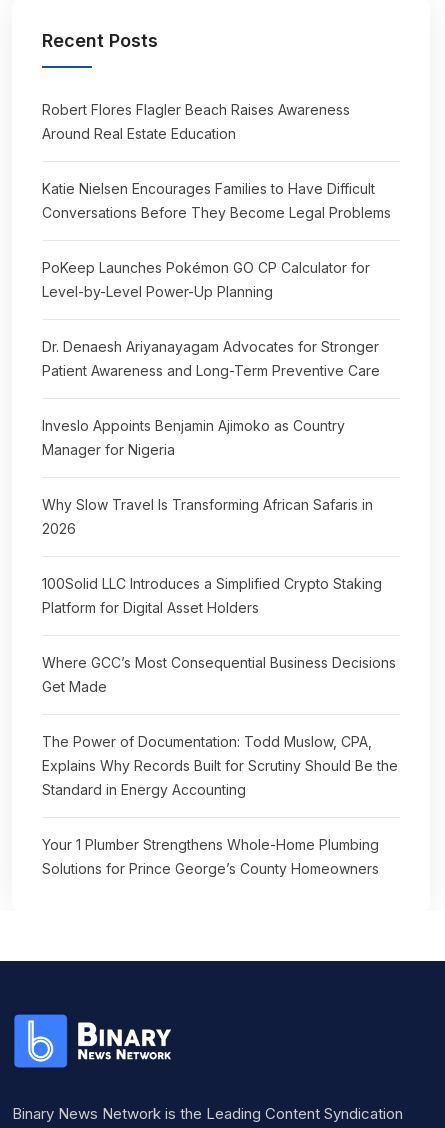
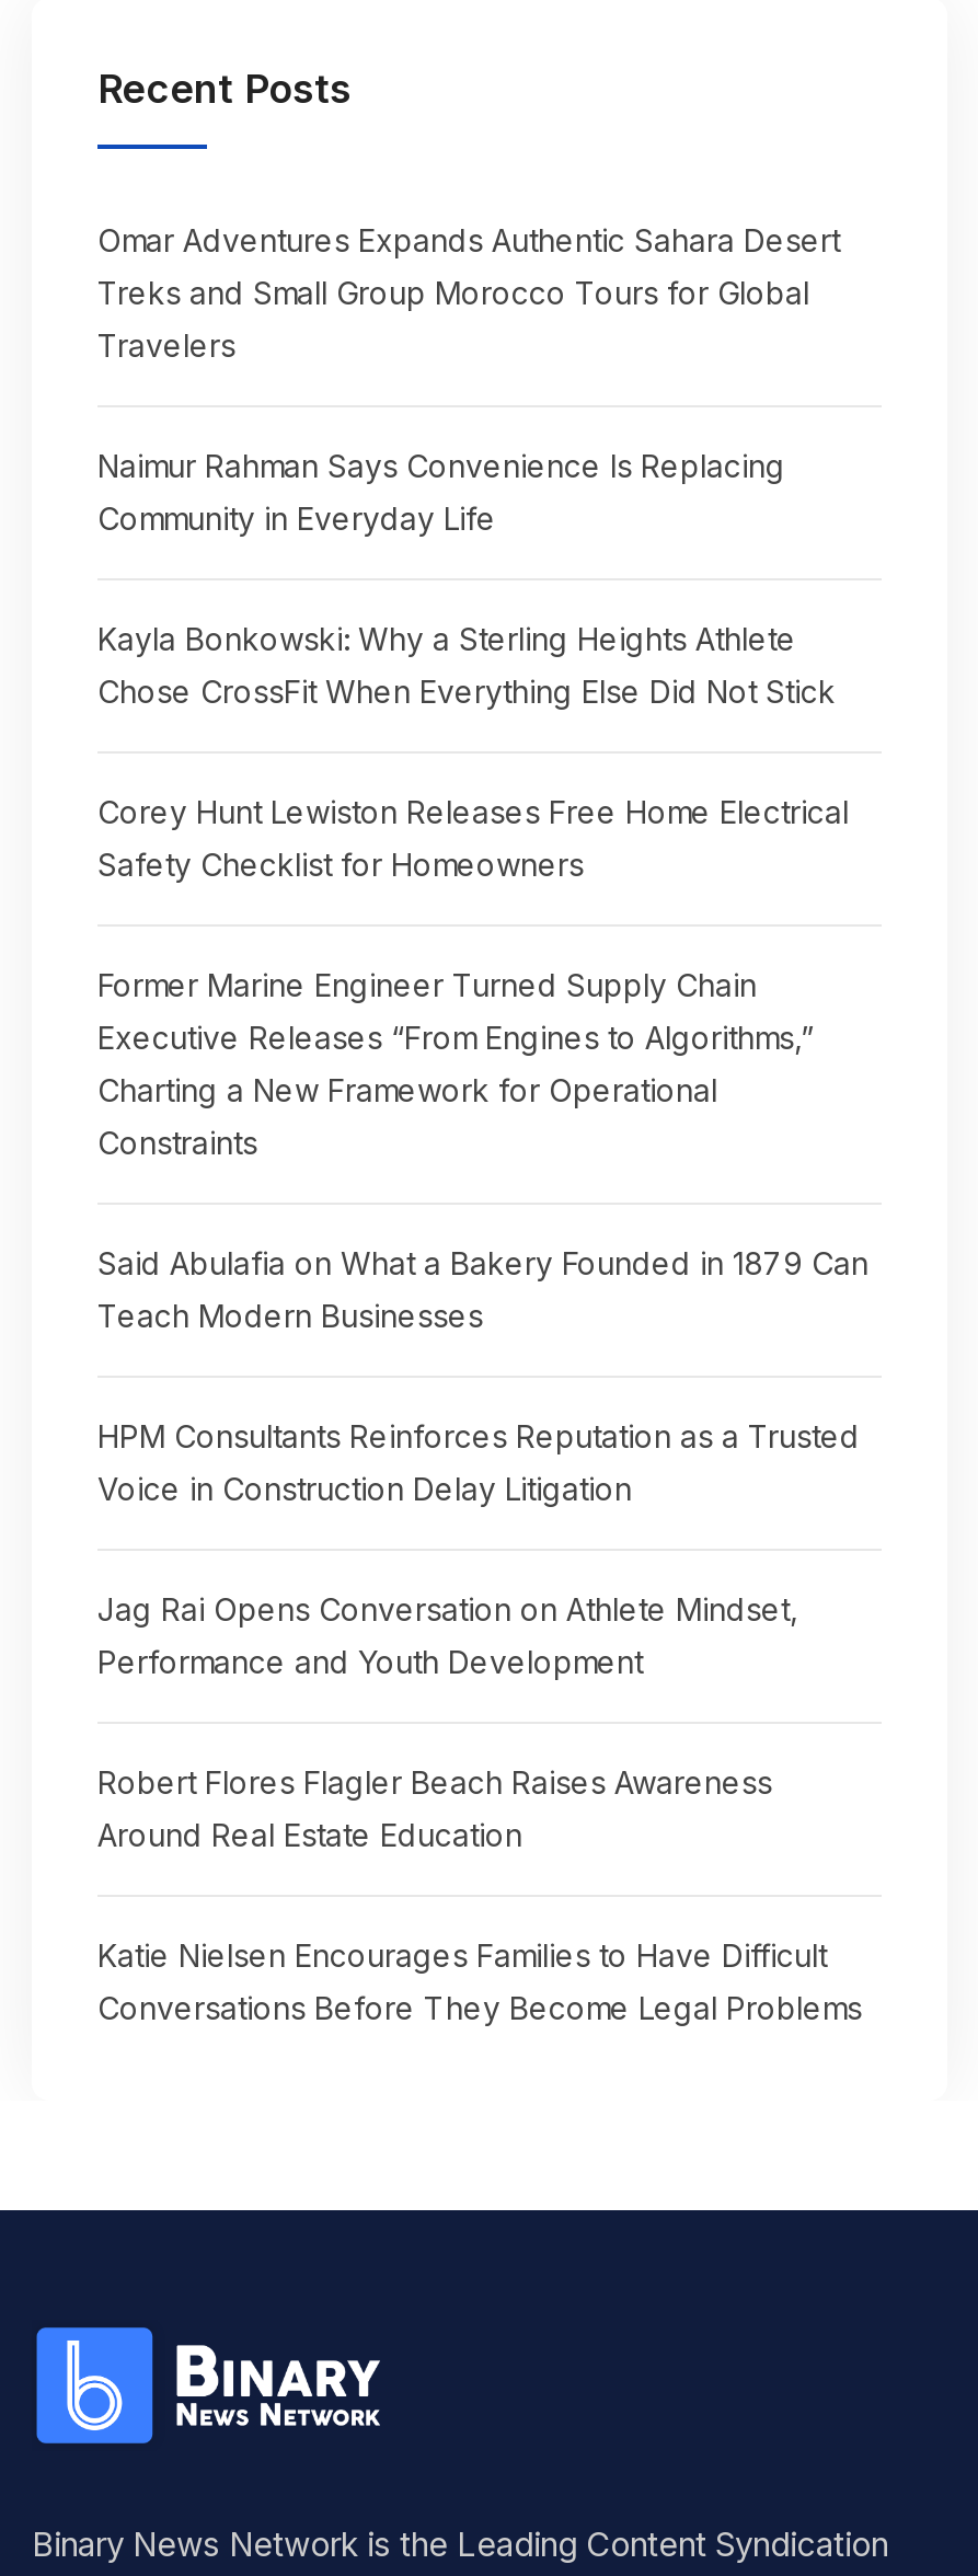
+ Omar Adventures Expands Authentic Sahara Desert
+ Treks and Small Group Morocco Tours for Global
+ Travelers
+ Naimur Rahman Says Convenience Is Replacing
+ Community in Everyday Life
+ Kayla Bonkowski: Why a Sterling Heights Athlete
+ Chose CrossFit When Everything Else Did Not Stick
+ Corey Hunt Lewiston Releases Free Home Electrical
+ Safety Checklist for Homeowners
+ Former Marine Engineer Turned Supply Chain
+ Executive Releases “From Engines to Algorithms,”
+ Charting a New Framework for Operational
+ Constraints
+ Said Abulafia on What a Bakery Founded in 1879 Can
+ Teach Modern Businesses
+ HPM Consultants Reinforces Reputation as a Trusted
+ Voice in Construction Delay Litigation
+ Jag Rai Opens Conversation on Athlete Mindset,
+ Performance and Youth Development

moved down: Robert Flores Flagler Beach Raises Awareness | Around Real Estate Education | Katie Nielsen Encourages Families to Have Difficult | Conversations Before They Become Legal Problems

- PoKeep Launches Pokémon GO CP Calculator for
- Level-by-Level Power-Up Planning
- Dr. Denaesh Ariyanayagam Advocates for Stronger
- Patient Awareness and Long-Term Preventive Care
- Inveslo Appoints Benjamin Ajimoko as Country
- Manager for Nigeria
- Why Slow Travel Is Transforming African Safaris in
- 2026
- 100Solid LLC Introduces a Simplified Crypto Staking
- Platform for Digital Asset Holders
- Where GCC’s Most Consequential Business Decisions
- Get Made
- The Power of Documentation: Todd Muslow, CPA,
- Explains Why Records Built for Scrutiny Should Be the
- Standard in Energy Accounting
- Your 1 Plumber Strengthens Whole-Home Plumbing
- Solutions for Prince George’s County Homeowners
